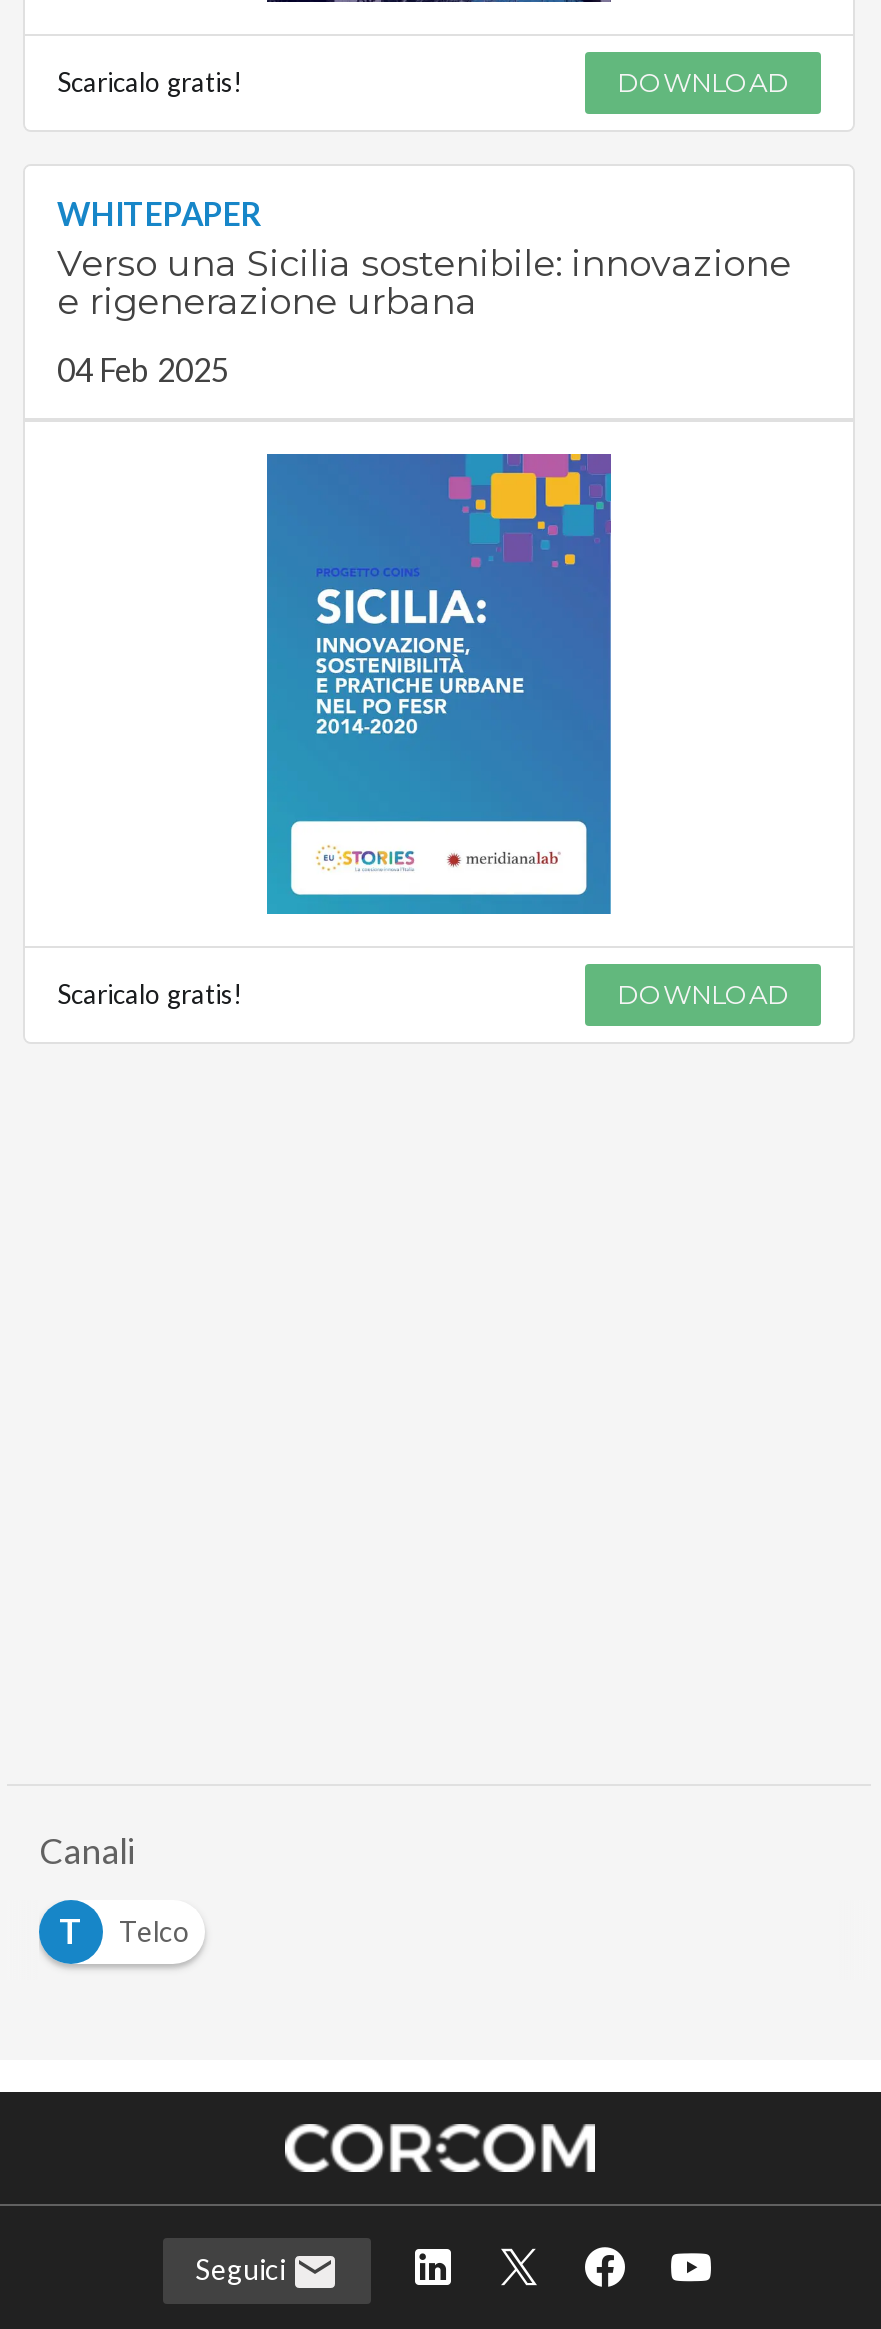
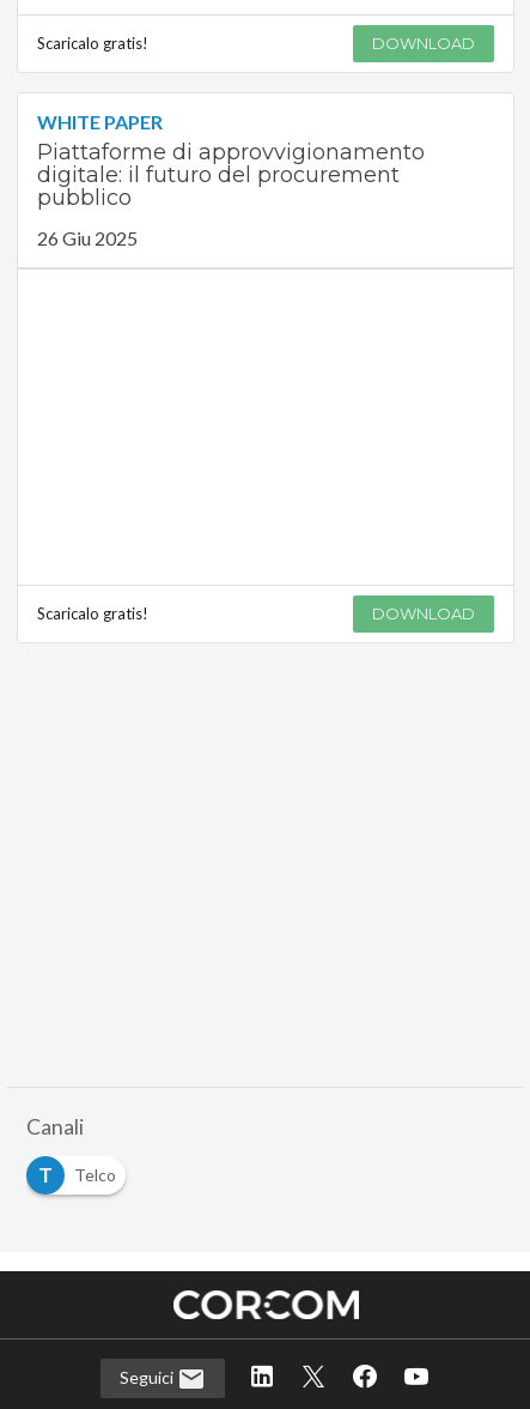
- WHITEPAPER
- Verso una Sicilia sostenibile: innovazione
- e rigenerazione urbana
+ WHITE PAPER
+ Piattaforme di approvvigionamento
+ digitale: il futuro del procurement
+ pubblico

- 04 Feb 2025
+ 26 Giu 2025

- [image]
